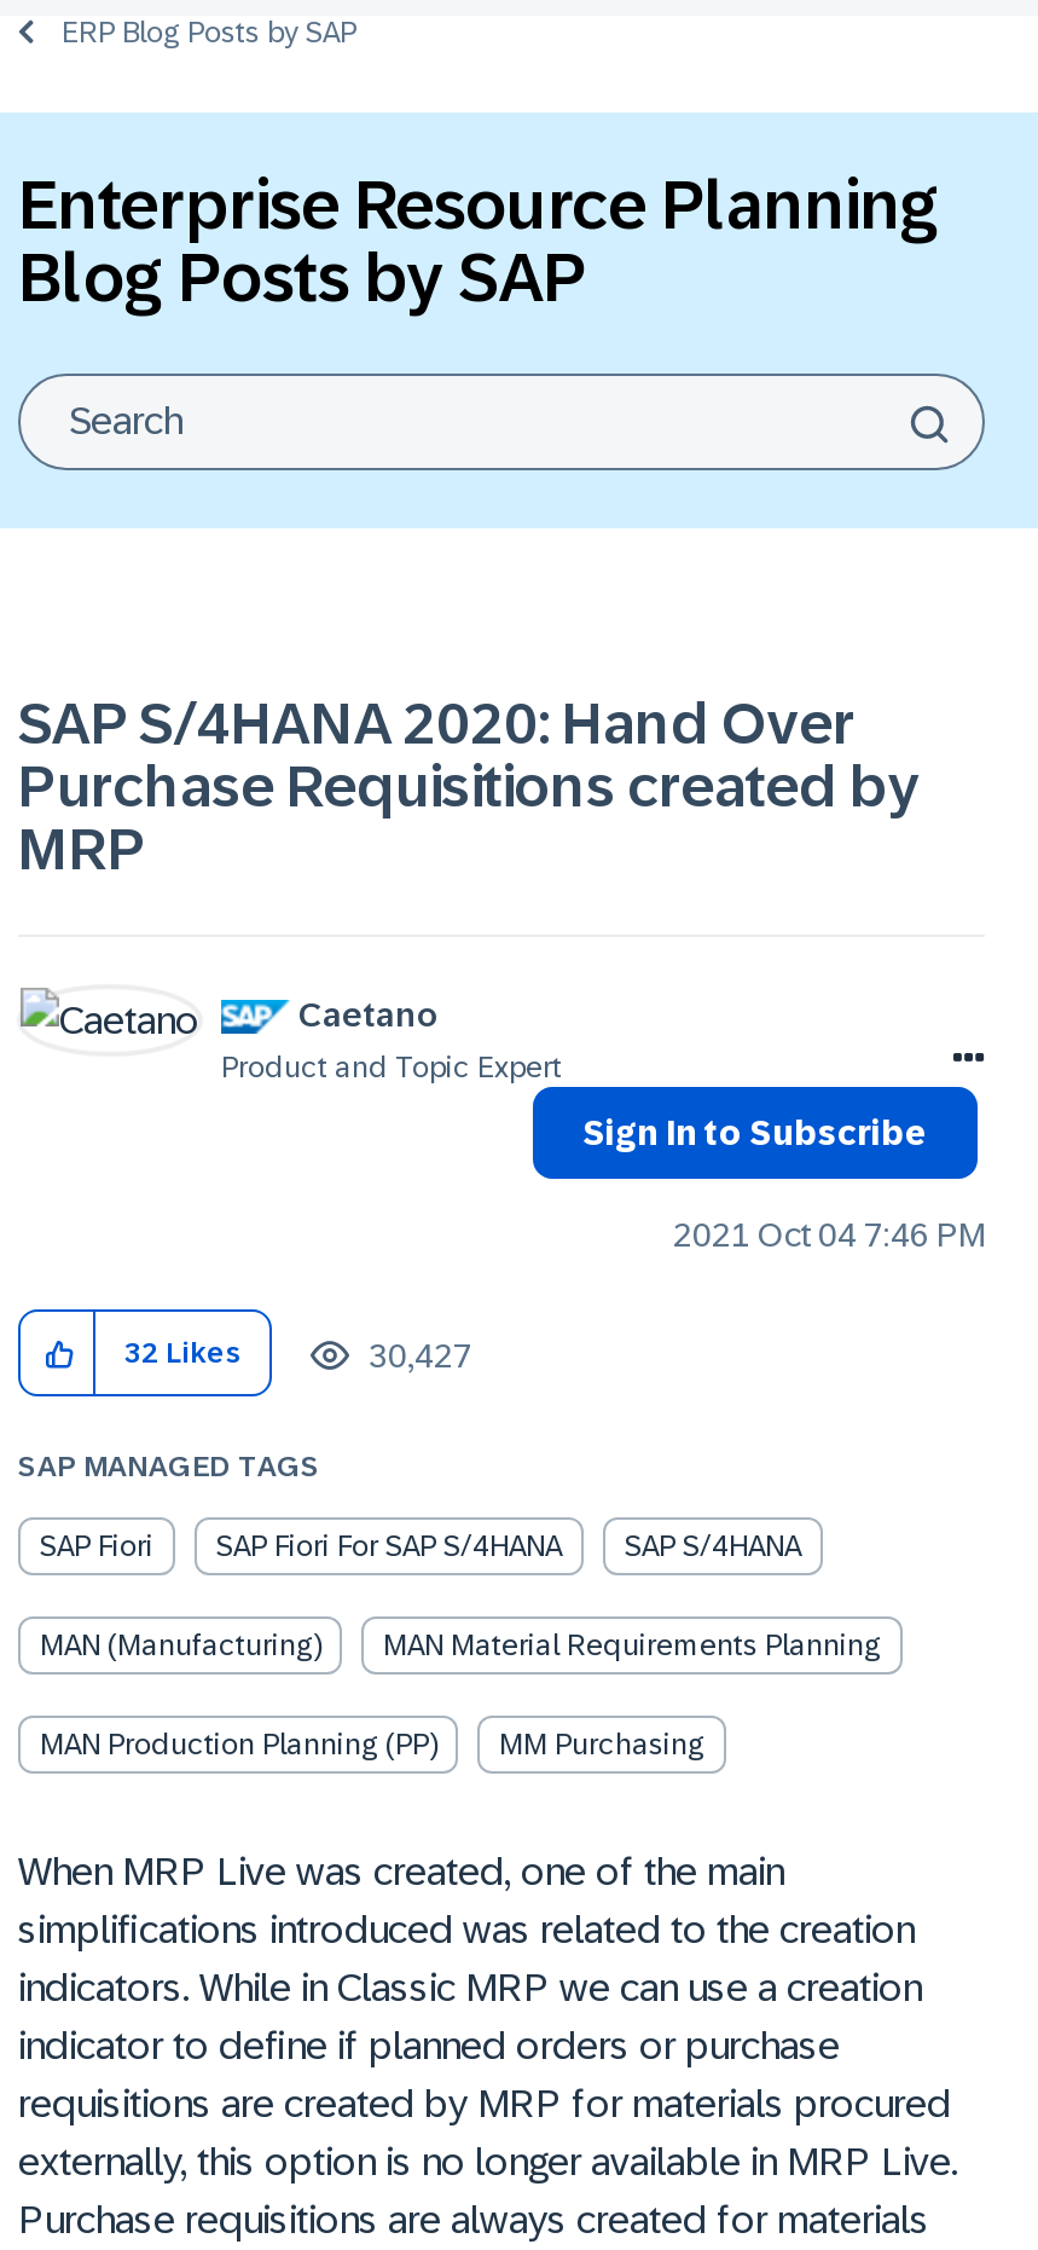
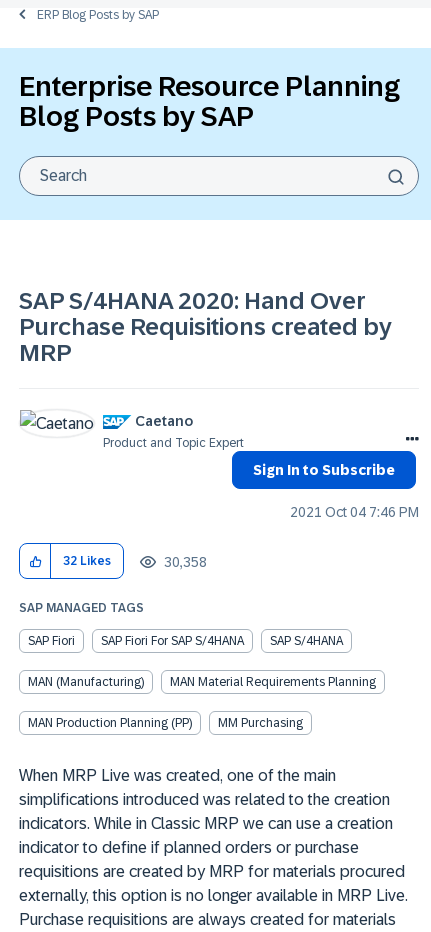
- 30,427
+ 30,358
